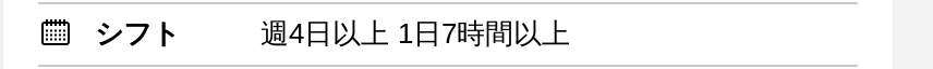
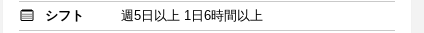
- 週4日以上 1日7時間以上
+ 週5日以上 1日6時間以上
